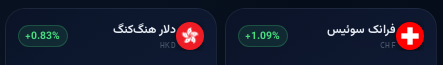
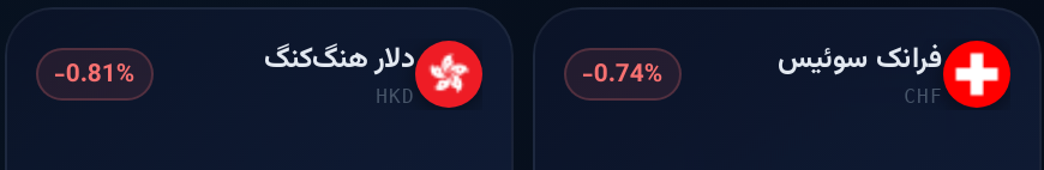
- +0.83%
+ -0.81%

- +1.09%
+ -0.74%
